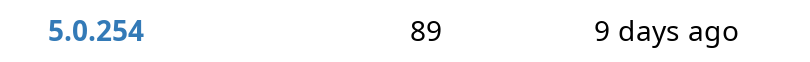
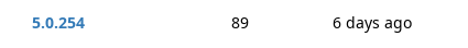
- 9 days ago
+ 6 days ago
